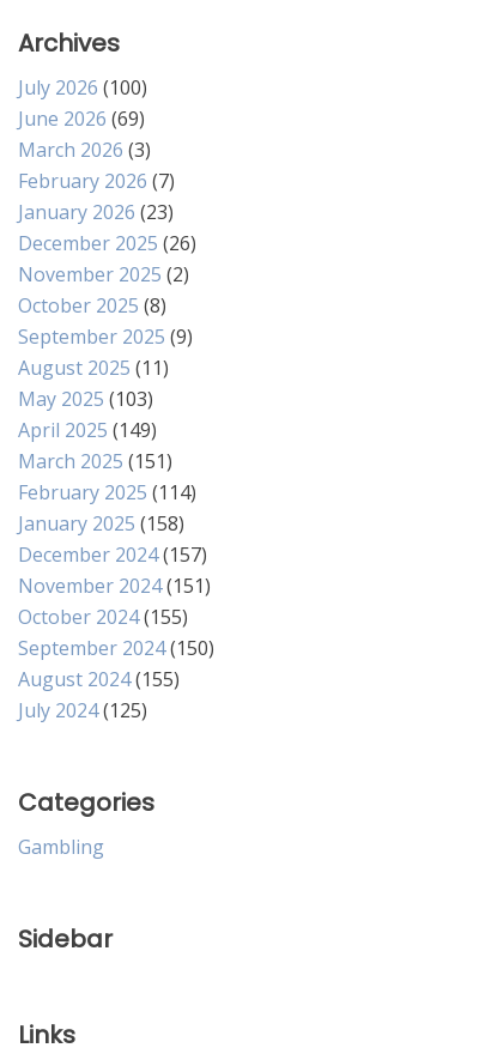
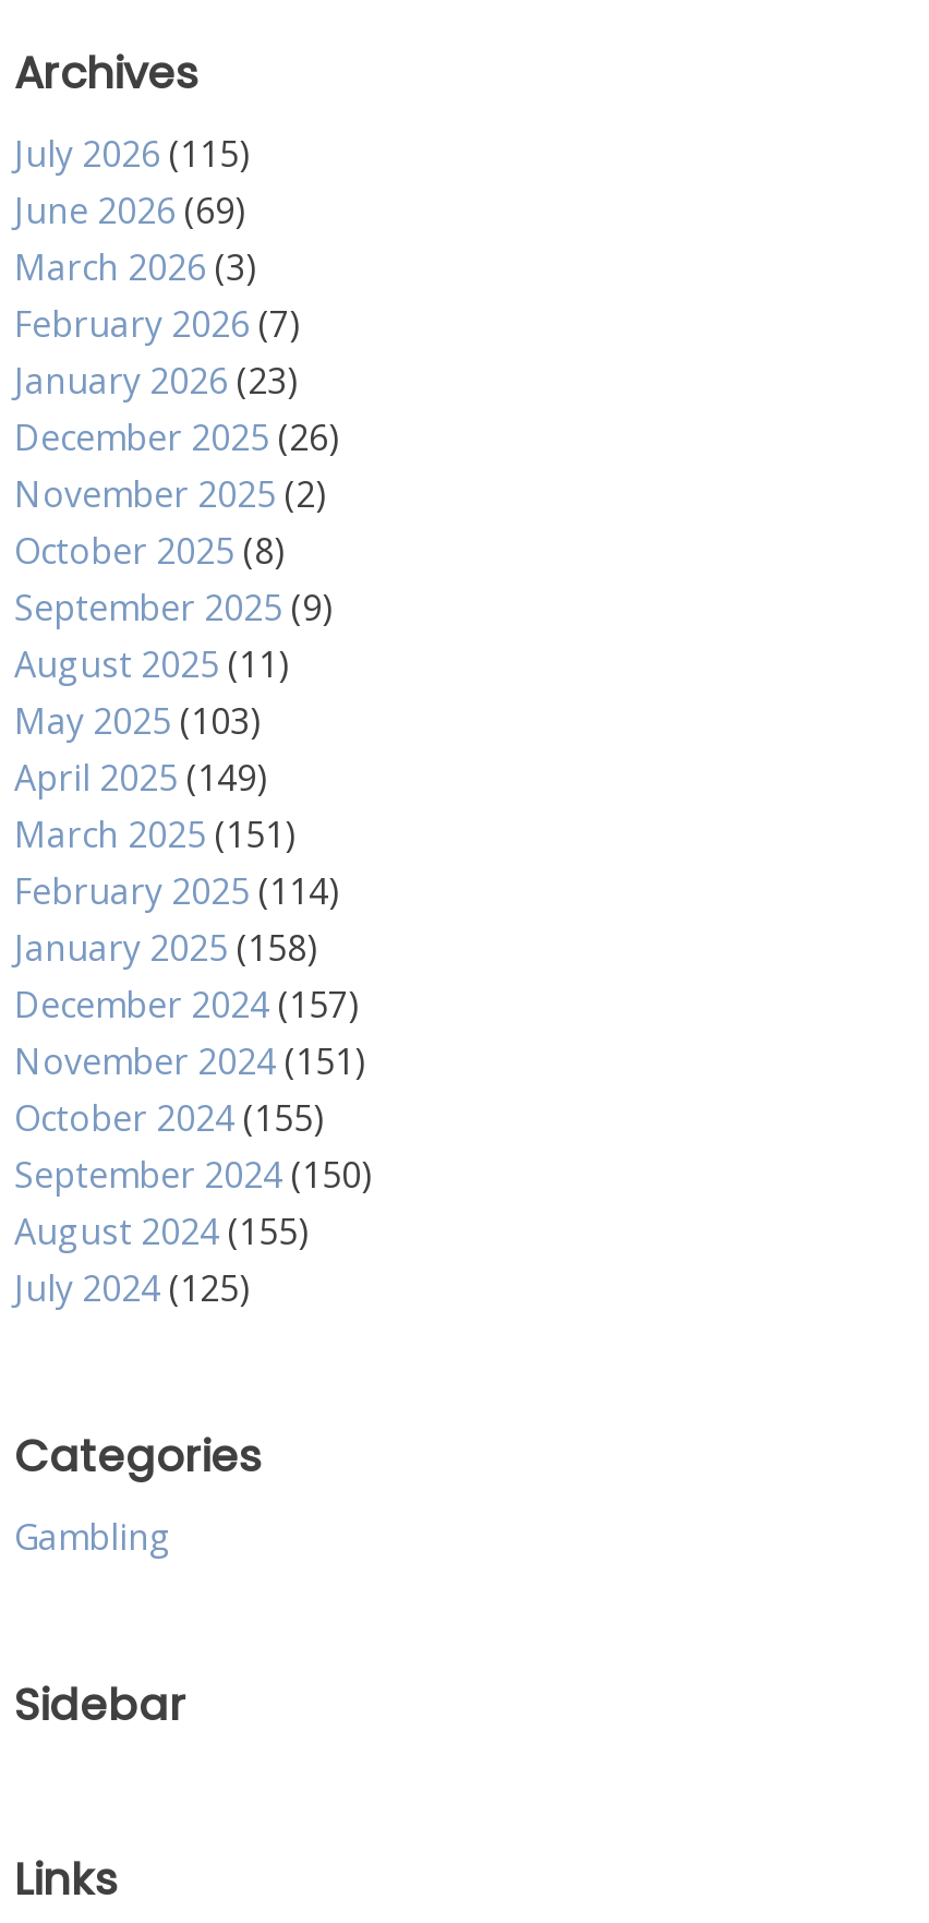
- July 2026 (100)
+ July 2026 (115)
